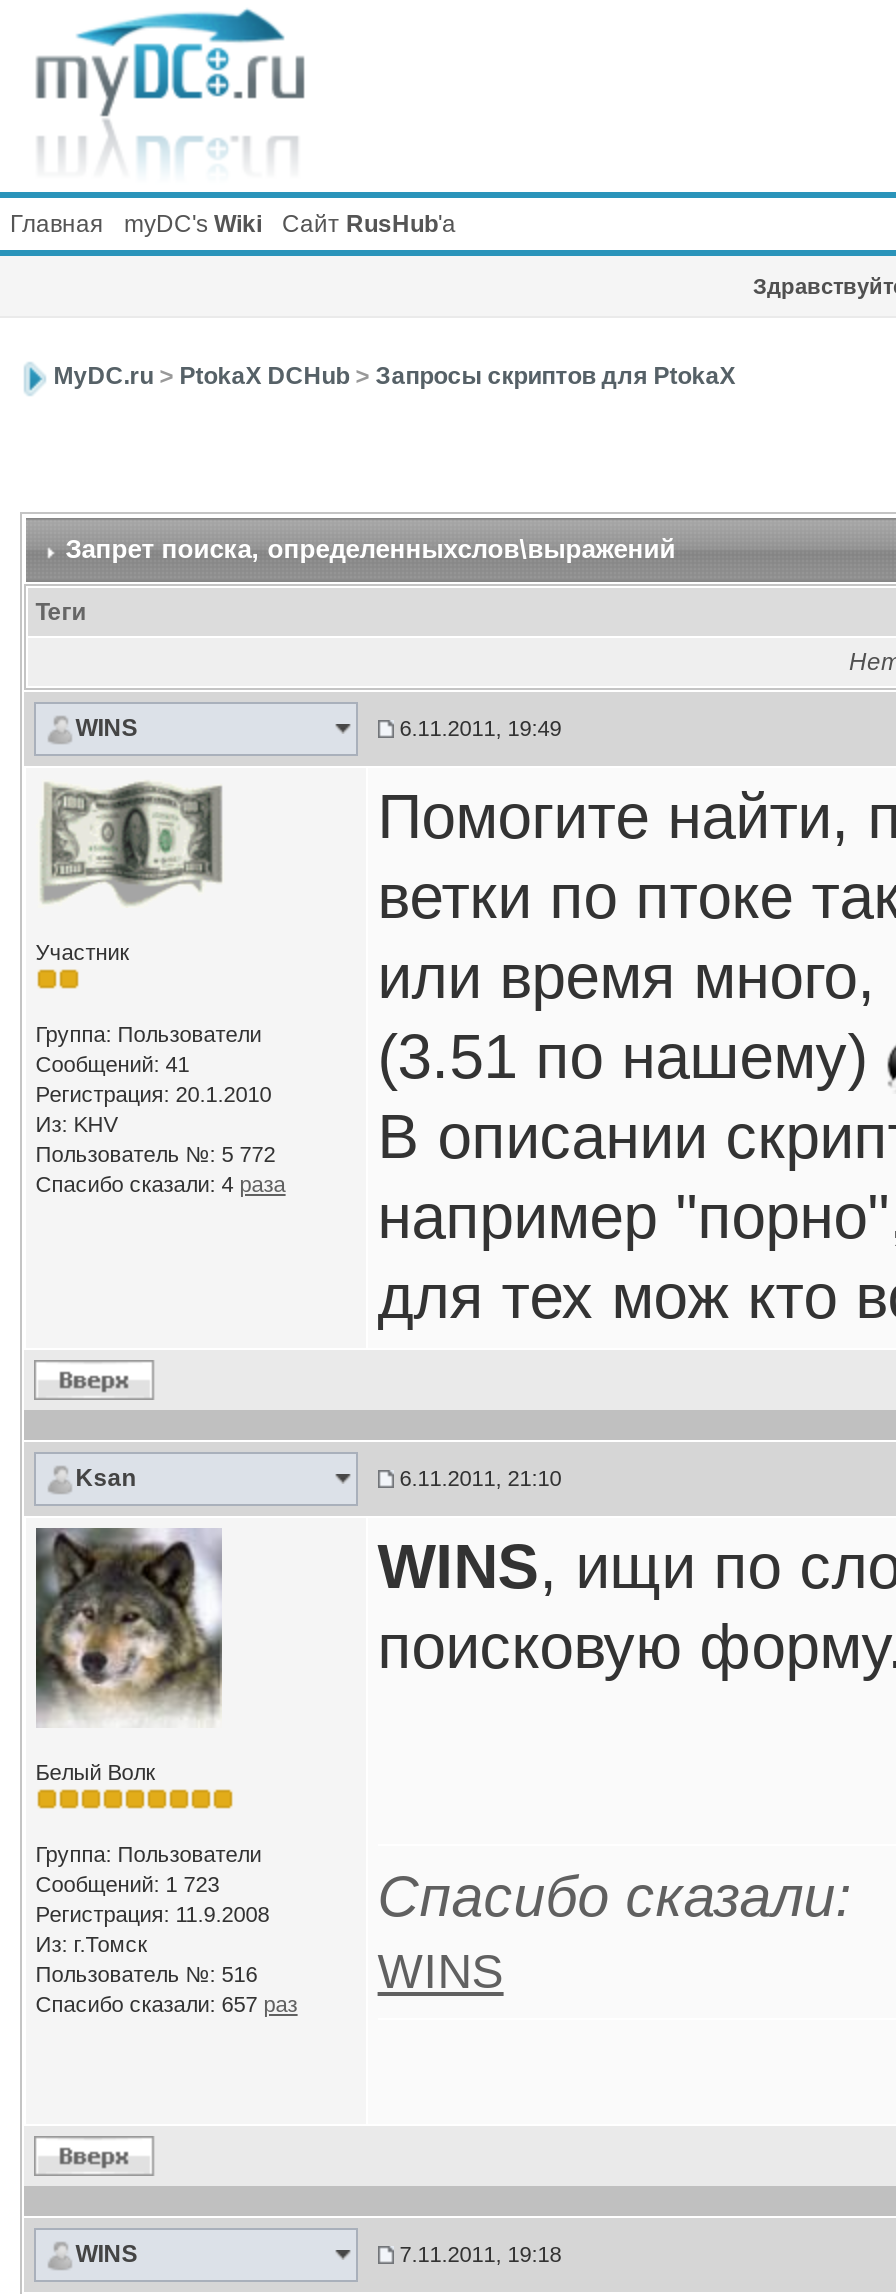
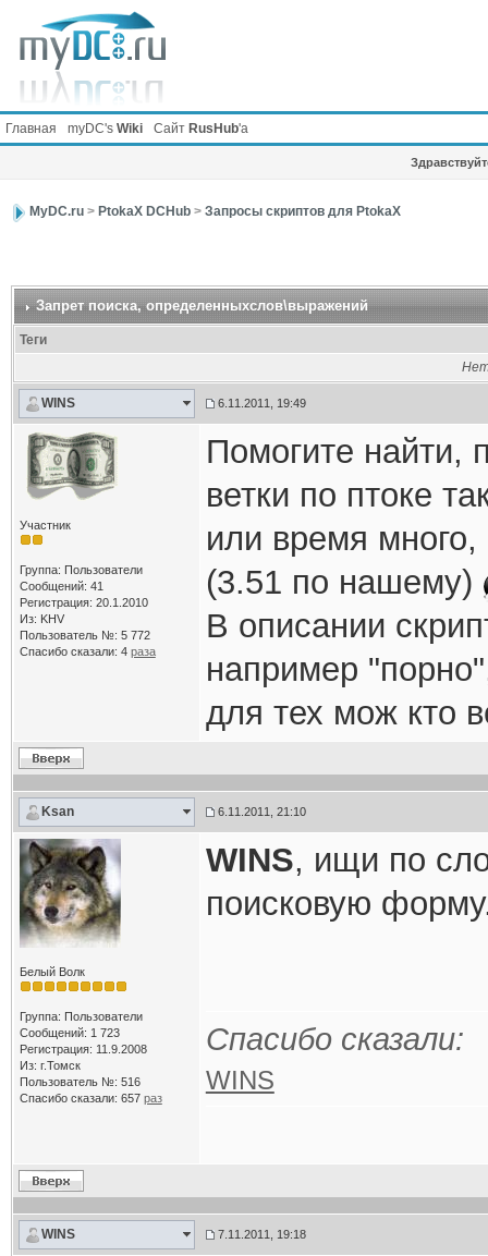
- [image]
+ [image]
